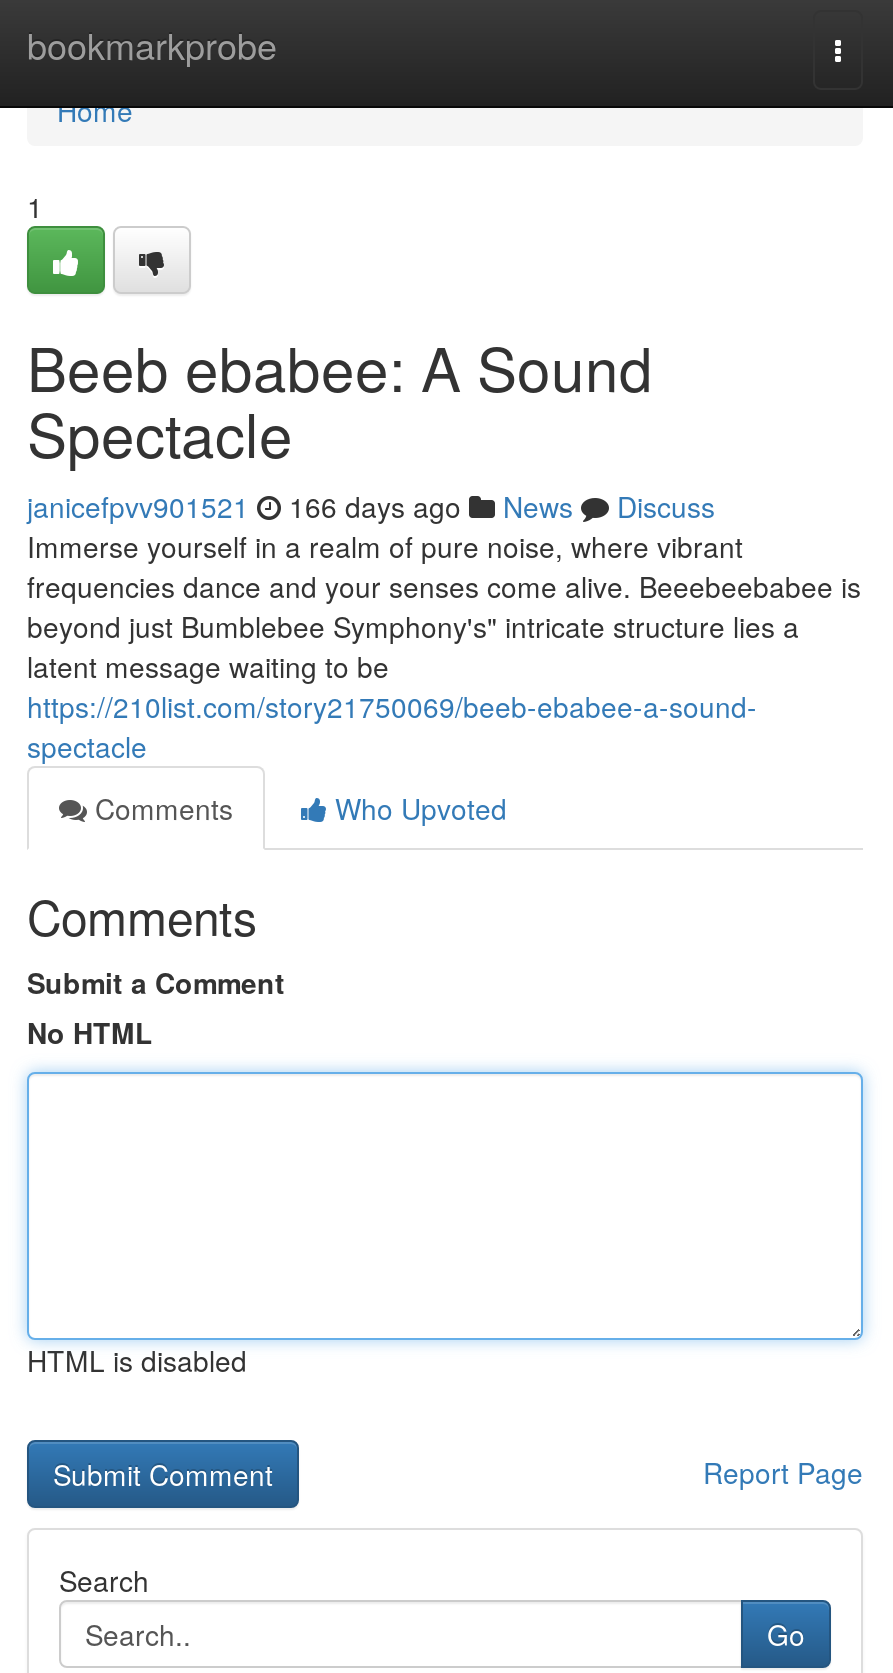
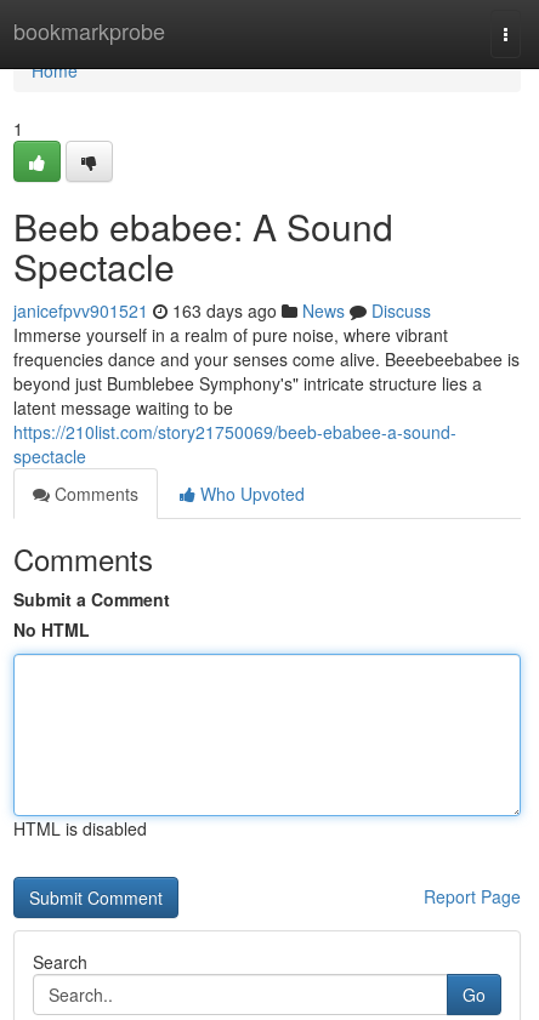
- janicefpvv901521 166 days ago News Discuss
+ janicefpvv901521 163 days ago News Discuss
